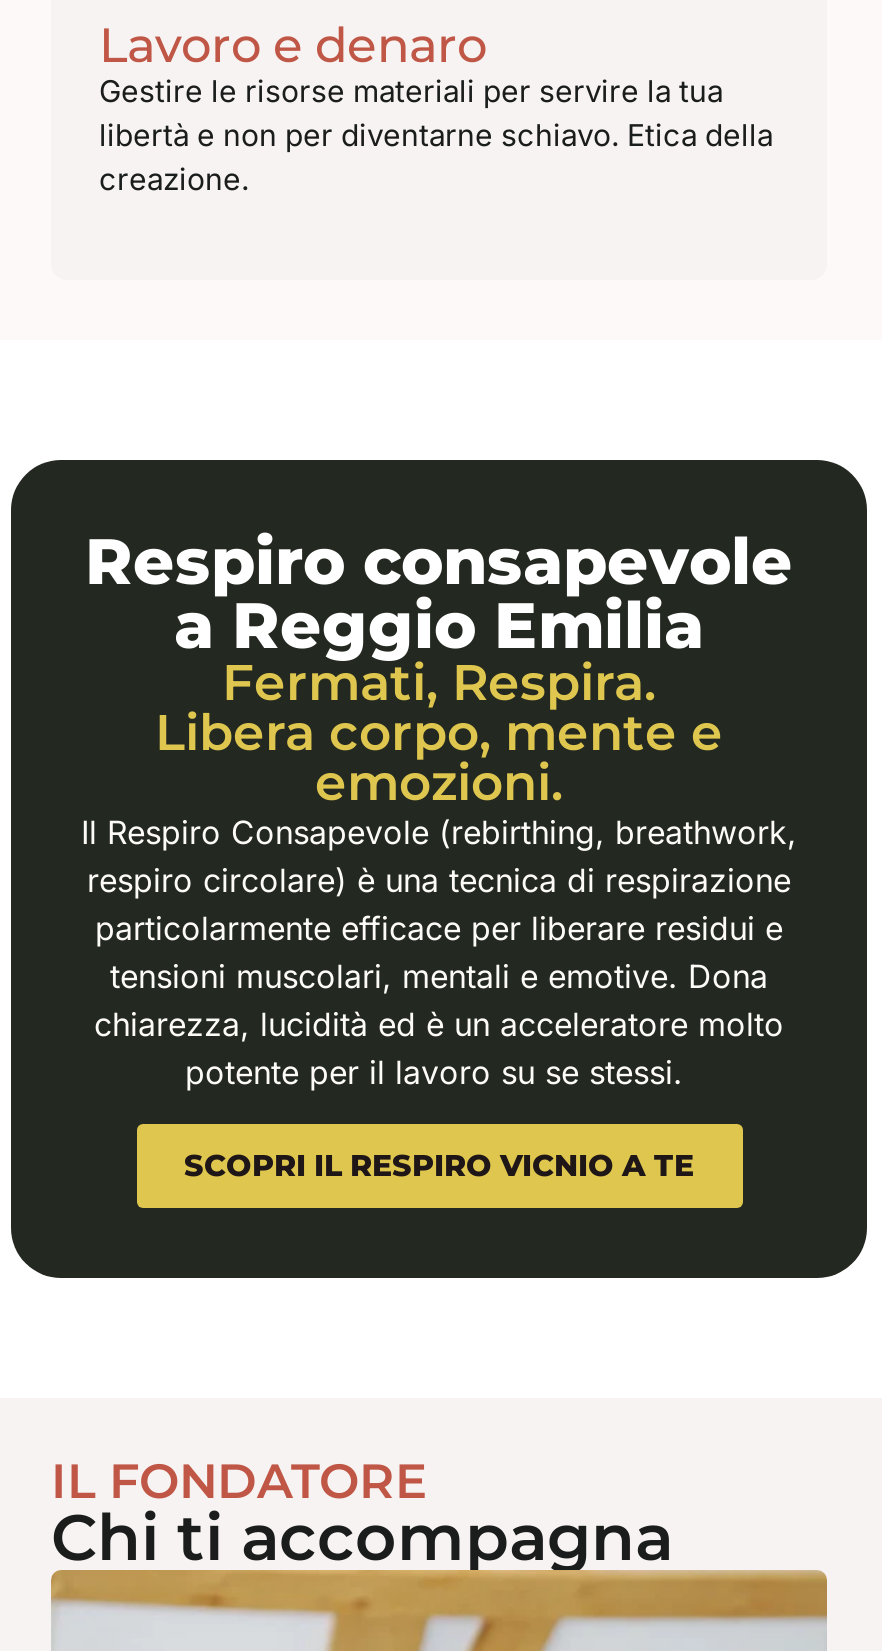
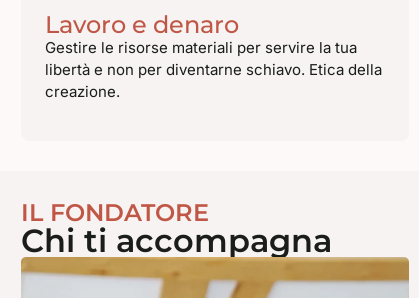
- [image]
- Respiro consapevole
- a Reggio Emilia
- Fermati, Respira.
- Libera corpo, mente e
- emozioni.
- Il Respiro Consapevole (rebirthing, breathwork,
- respiro circolare) è una tecnica di respirazione
- particolarmente efficace per liberare residui e
- tensioni muscolari, mentali e emotive. Dona
- chiarezza, lucidità ed è un acceleratore molto
- potente per il lavoro su se stessi.
- SCOPRI IL RESPIRO VICNIO A TE
